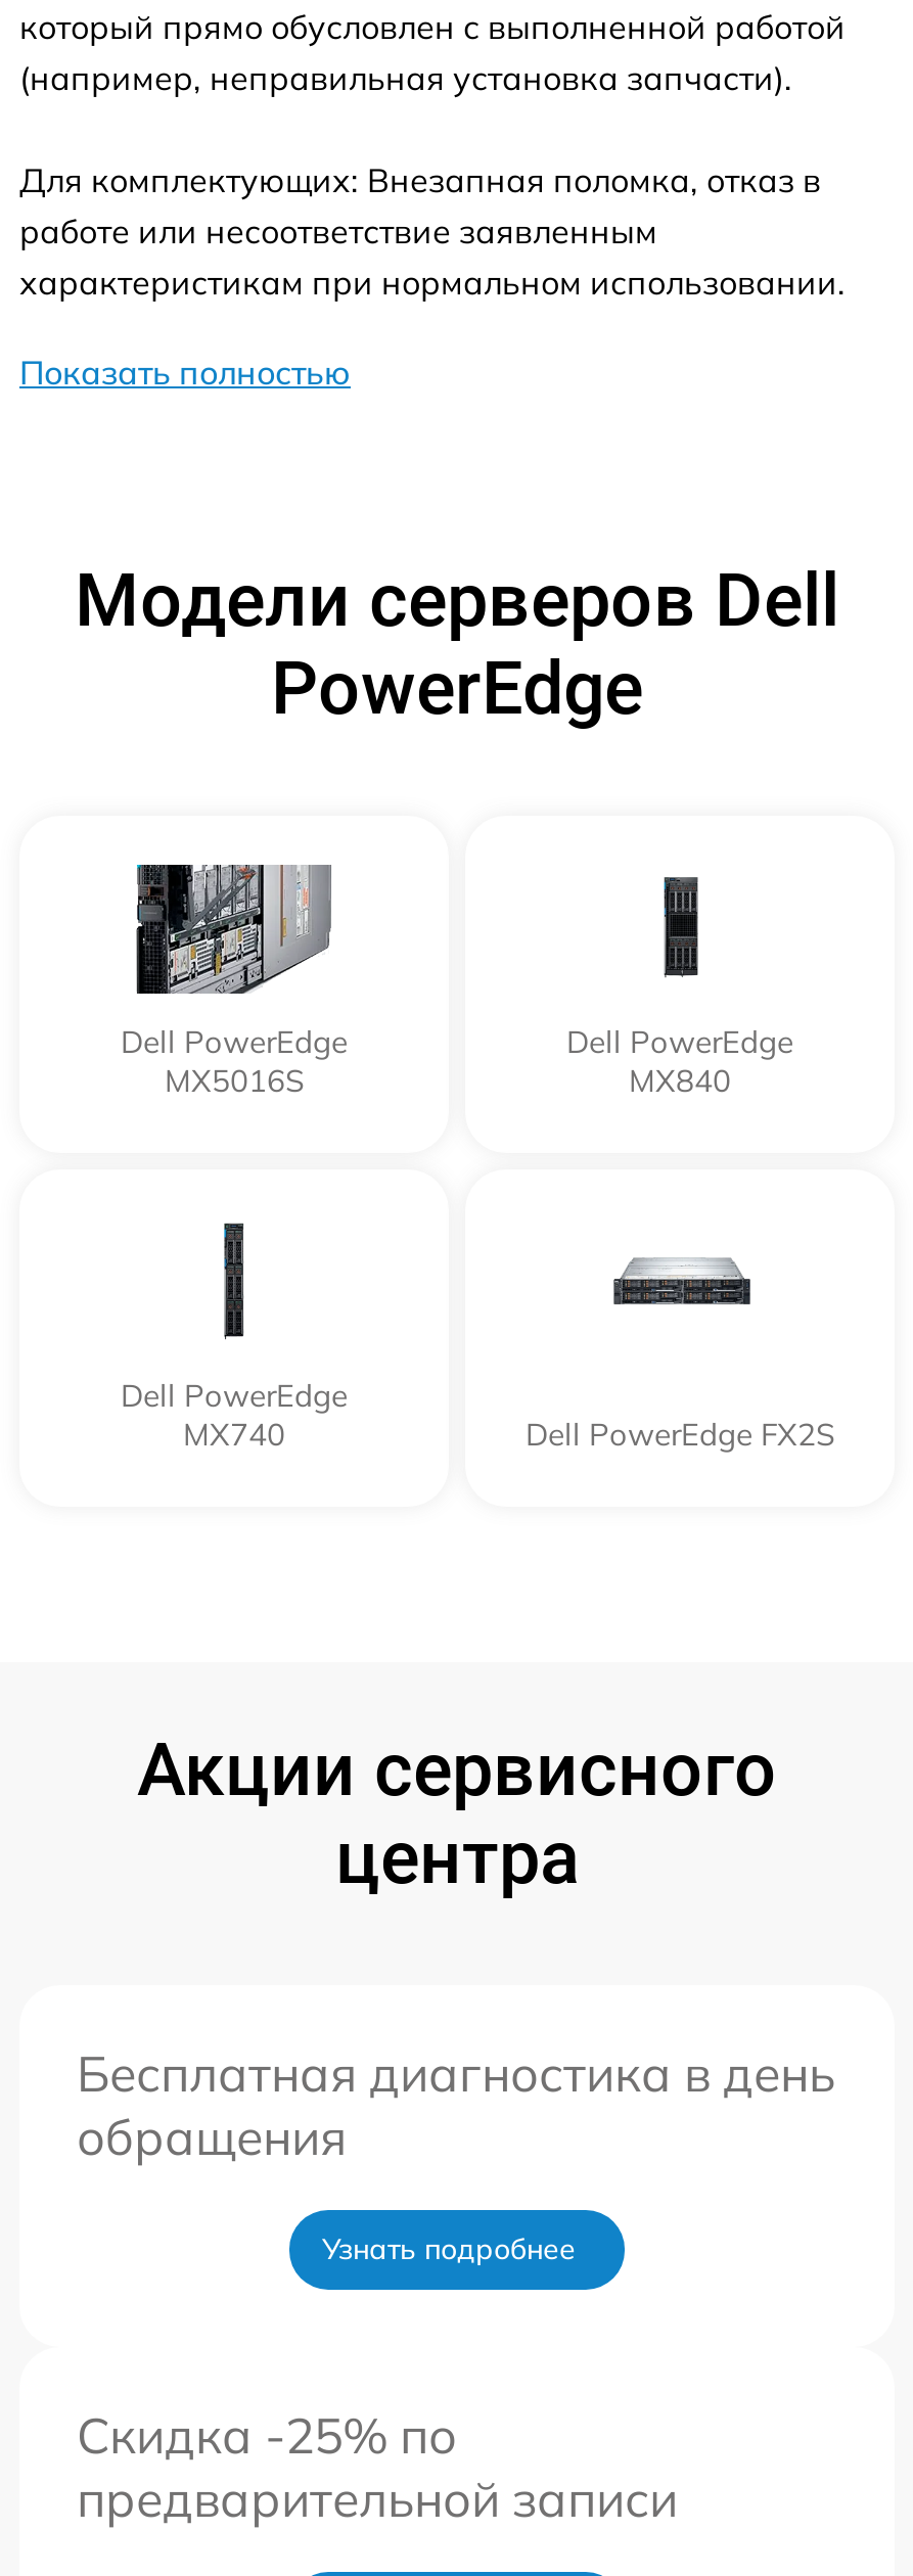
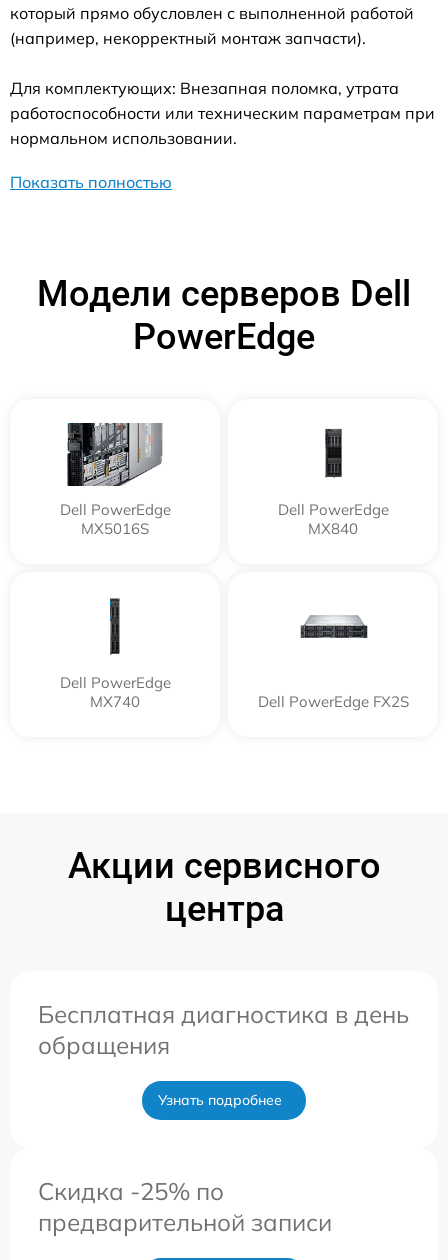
- (например, неправильная установка запчасти).
+ (например, некорректный монтаж запчасти).

- Для комплектующих: Внезапная поломка, отказ в
- работе или несоответствие заявленным
- характеристикам при нормальном использовании.
+ Для комплектующих: Внезапная поломка, утрата
+ работоспособности или техническим параметрам при
+ нормальном использовании.
